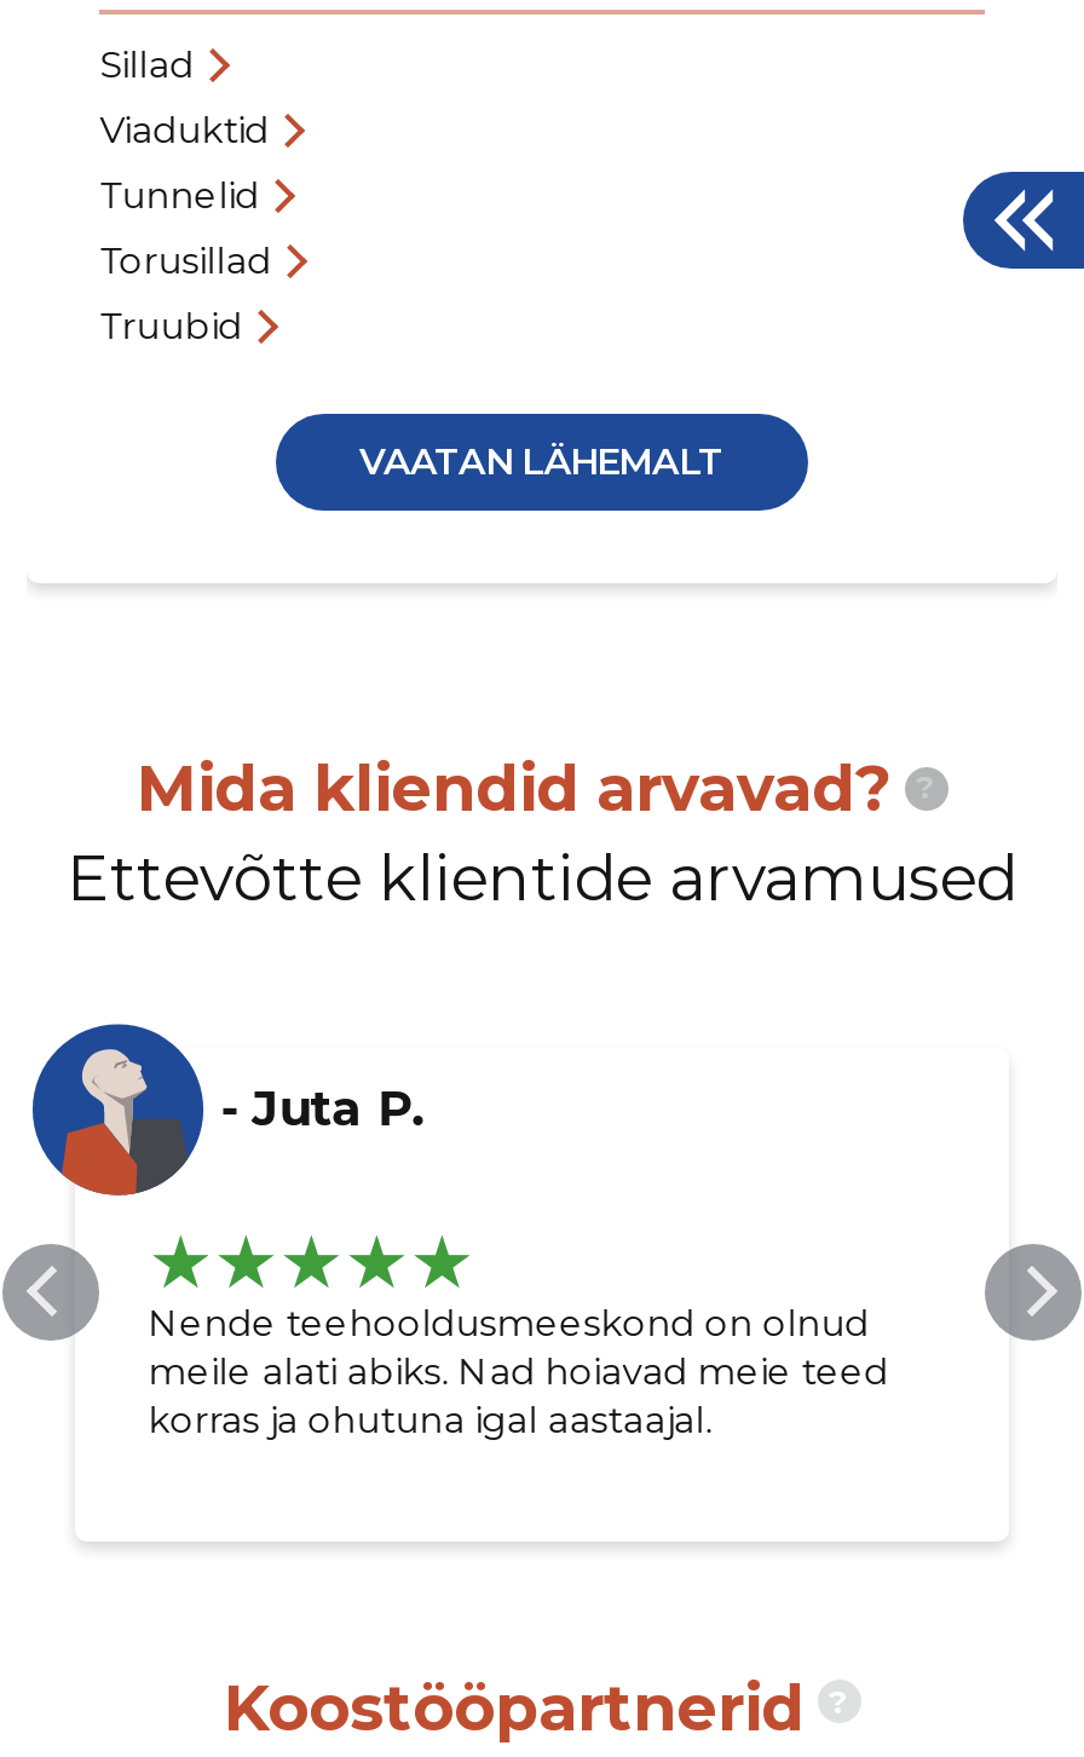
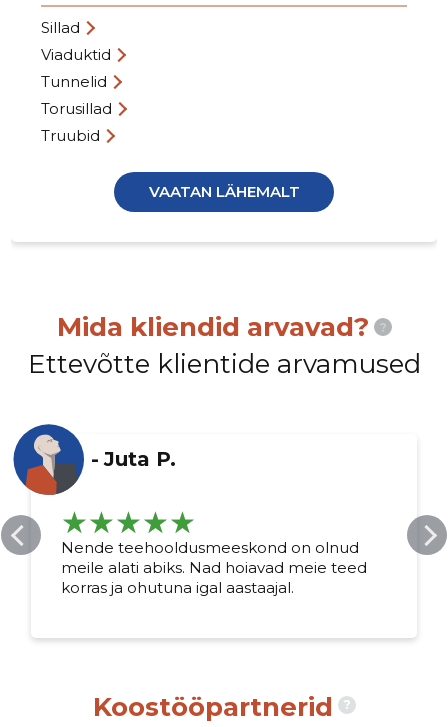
- [image]
